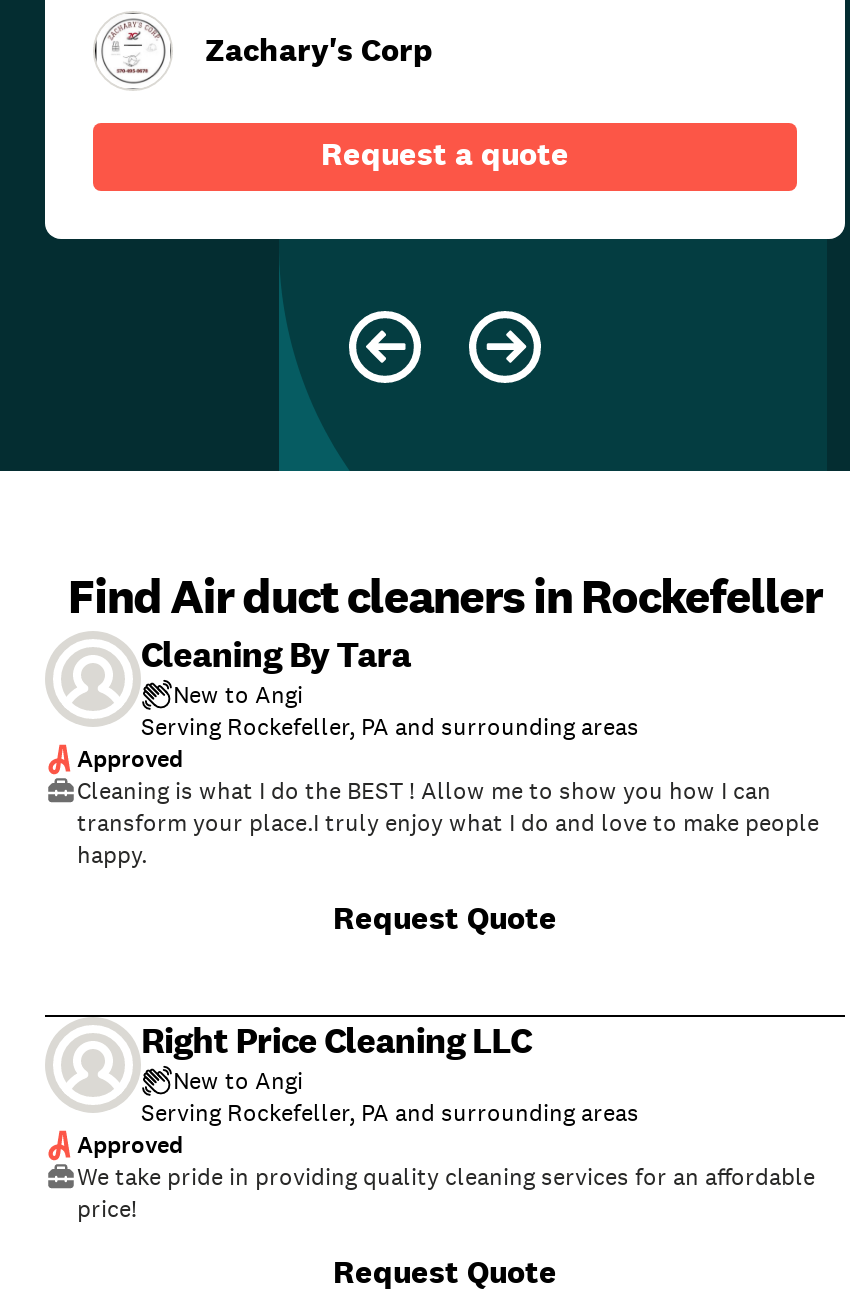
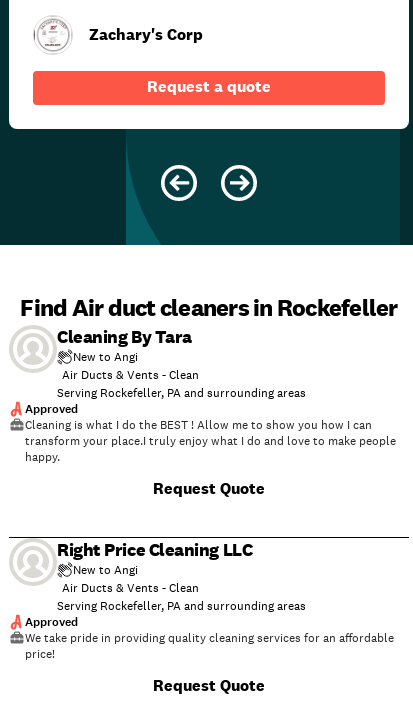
+ Air Ducts & Vents - Clean

+ Air Ducts & Vents - Clean
